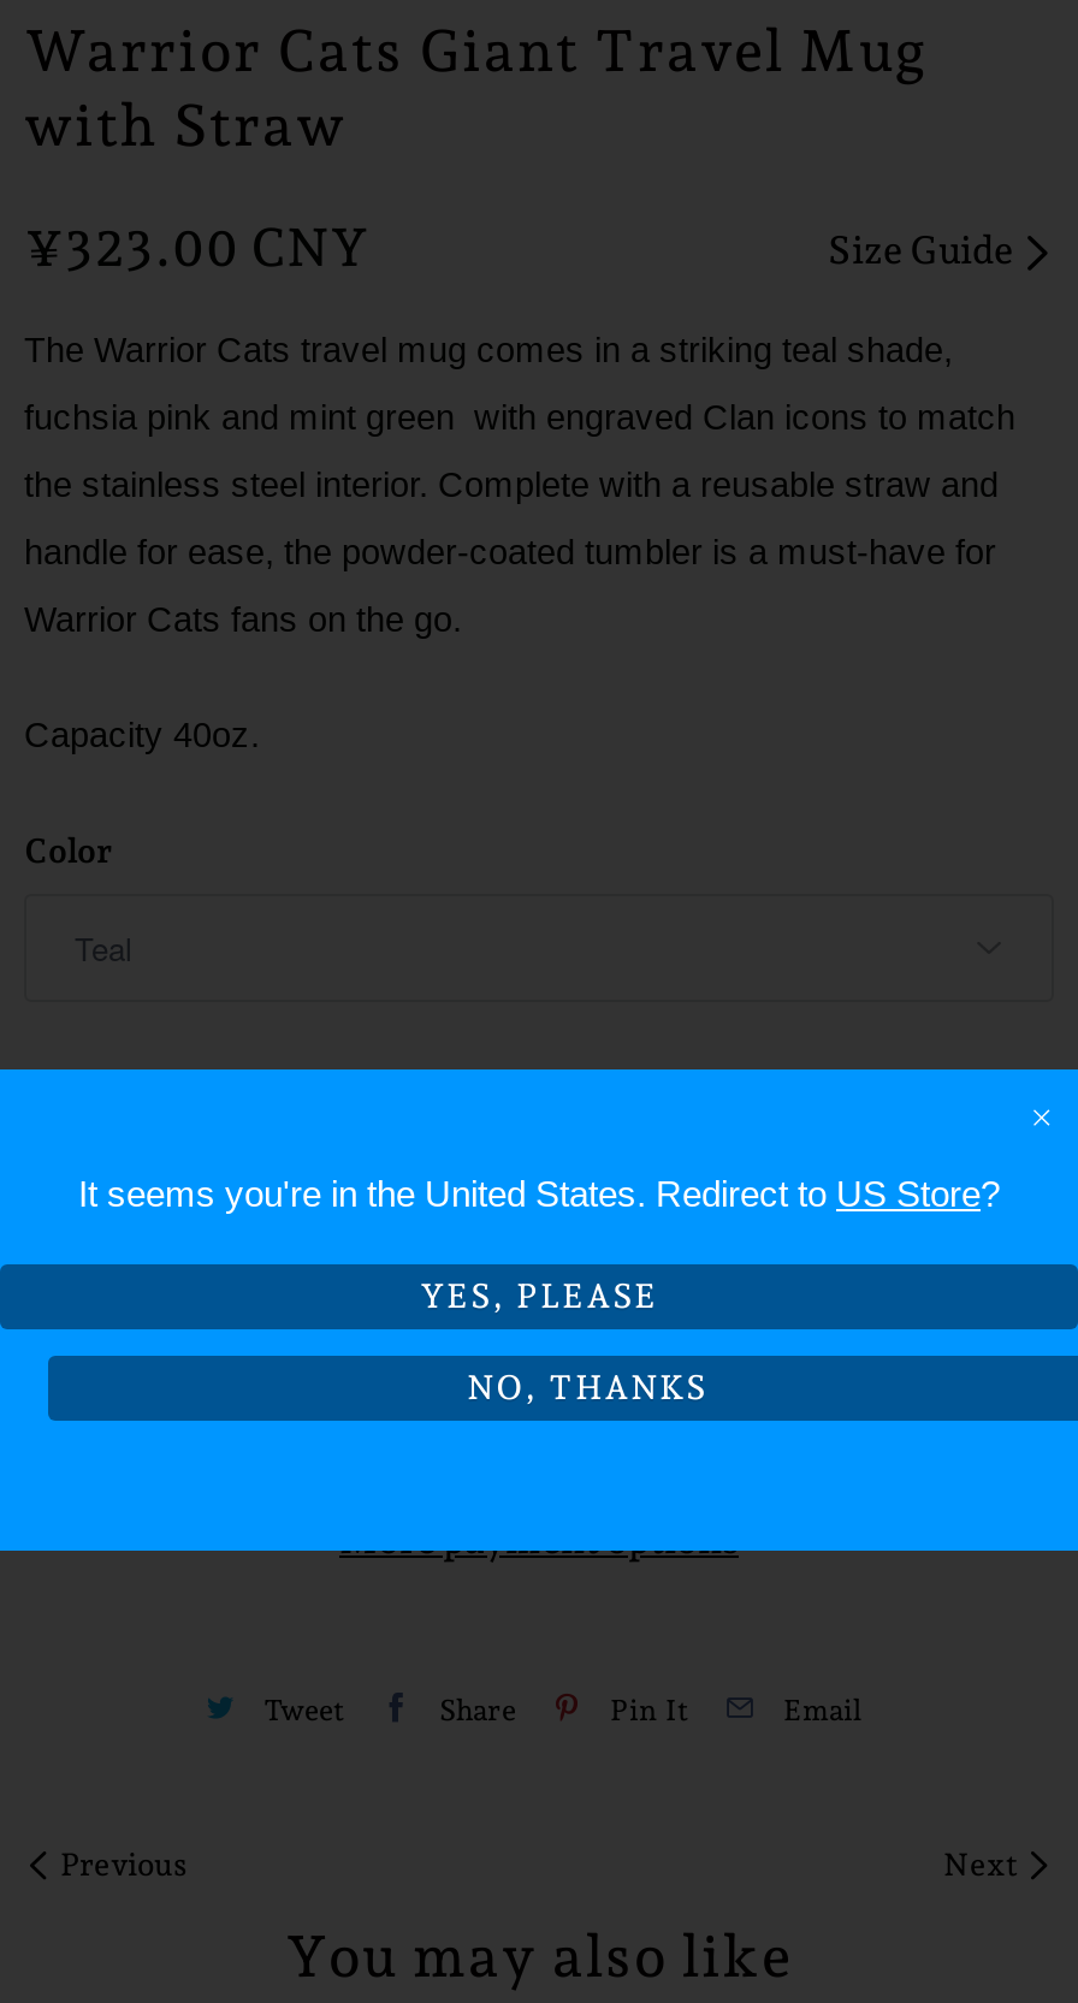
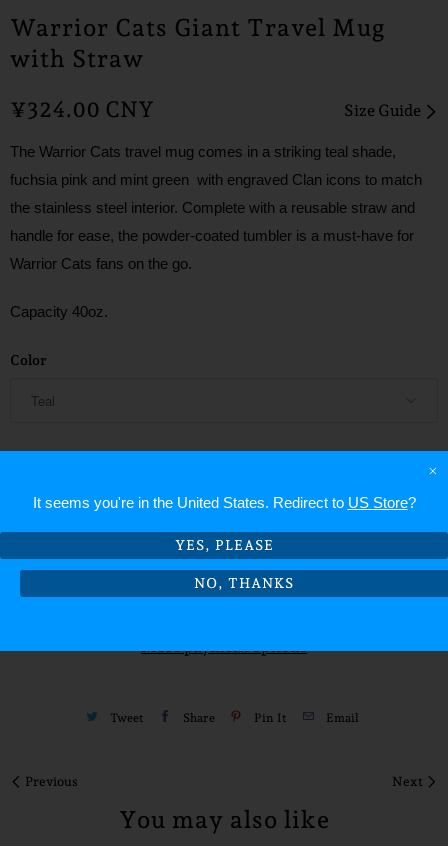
- ¥323.00 CNY
+ ¥324.00 CNY
